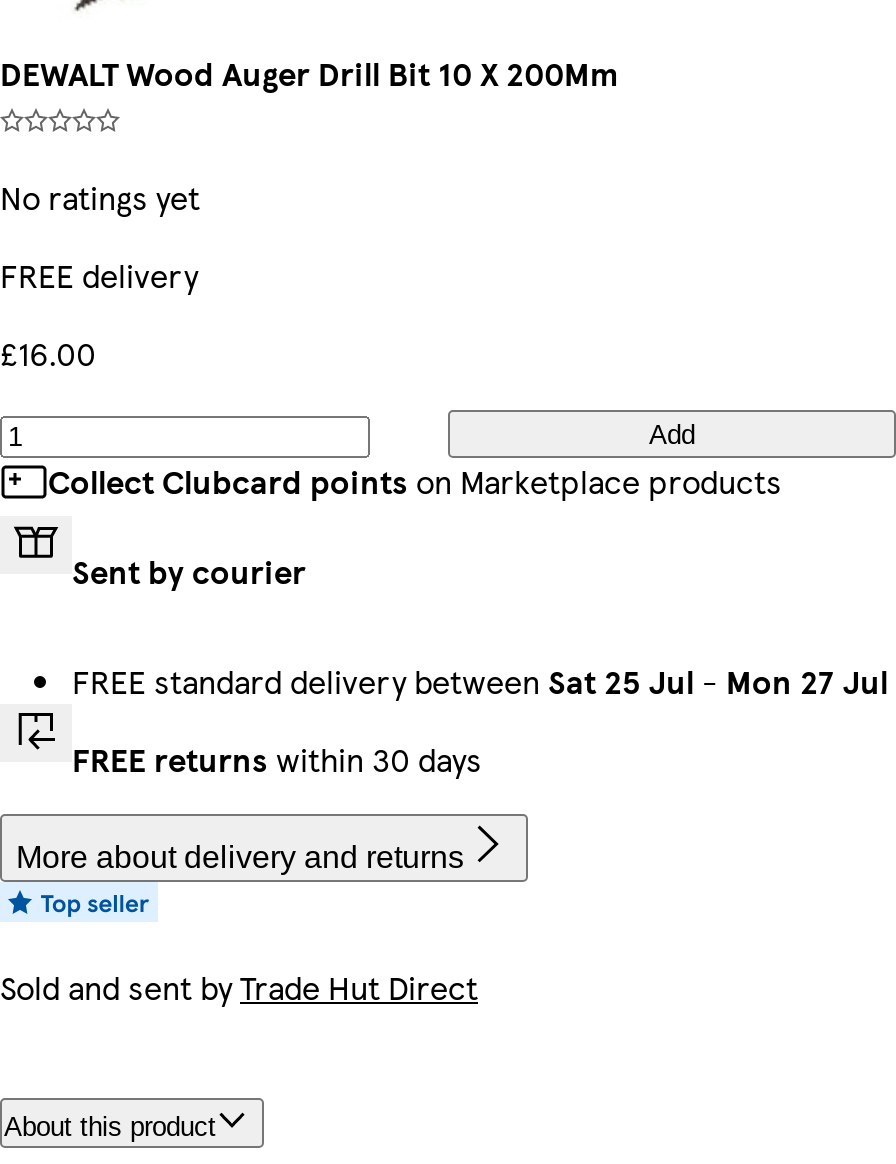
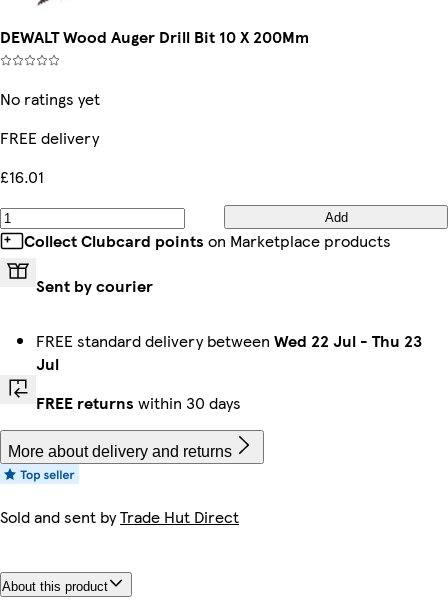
- £16.00
+ £16.01

- FREE standard delivery between Sat 25 Jul - Mon 27 Jul
+ FREE standard delivery between Wed 22 Jul - Thu 23
+ Jul
